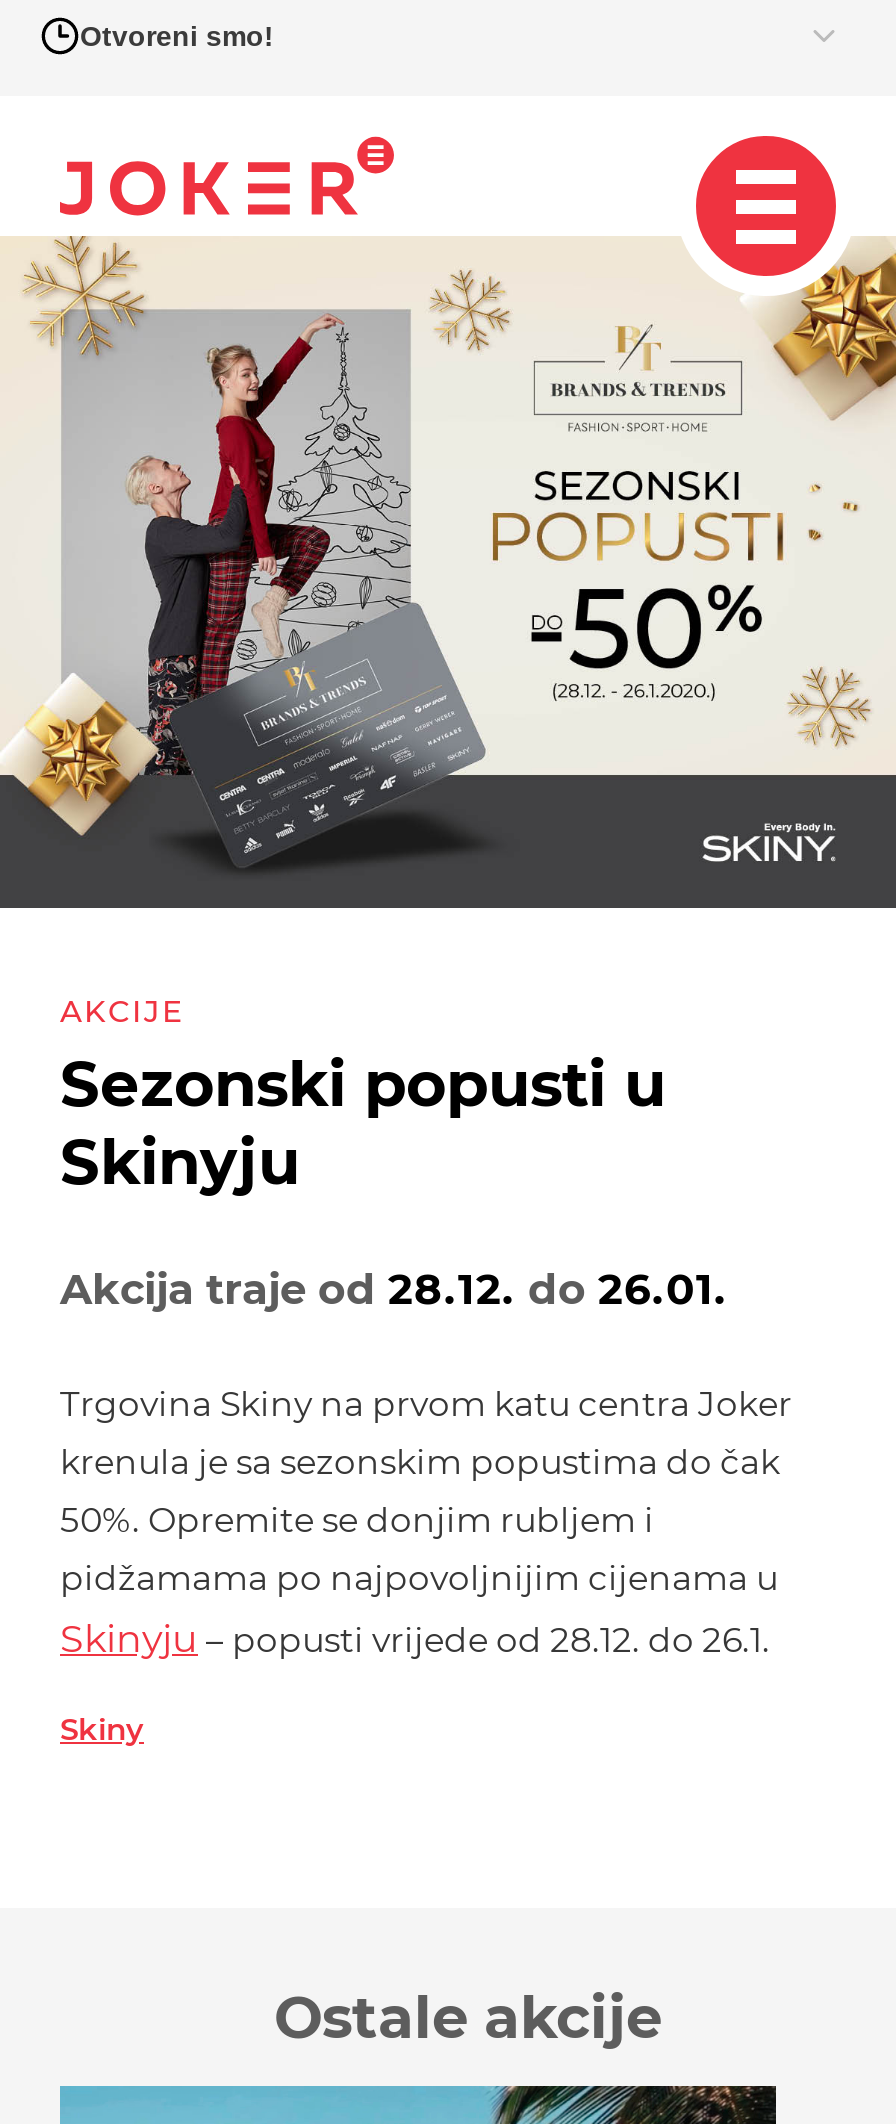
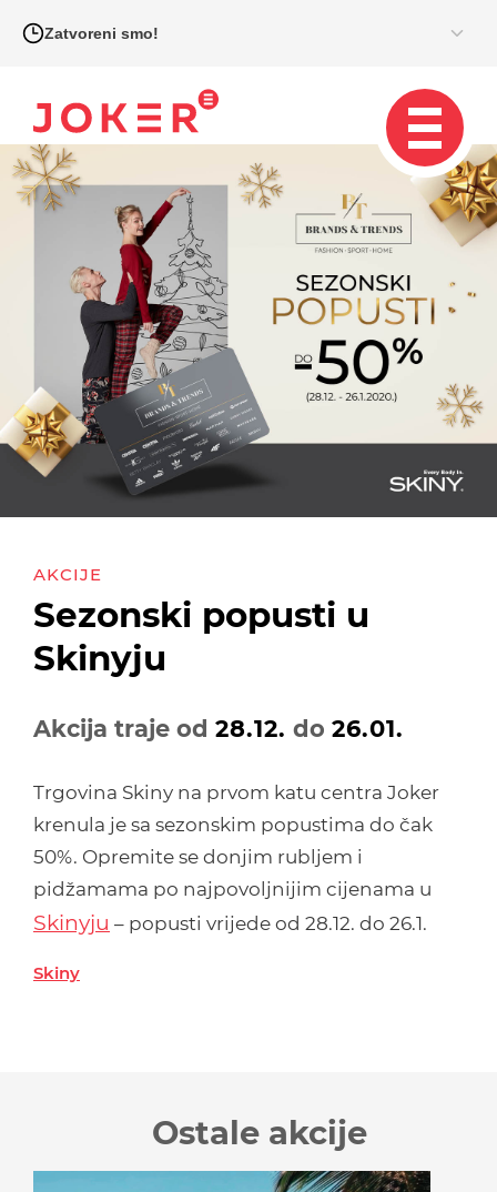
- Otvoreni smo!
+ Zatvoreni smo!
